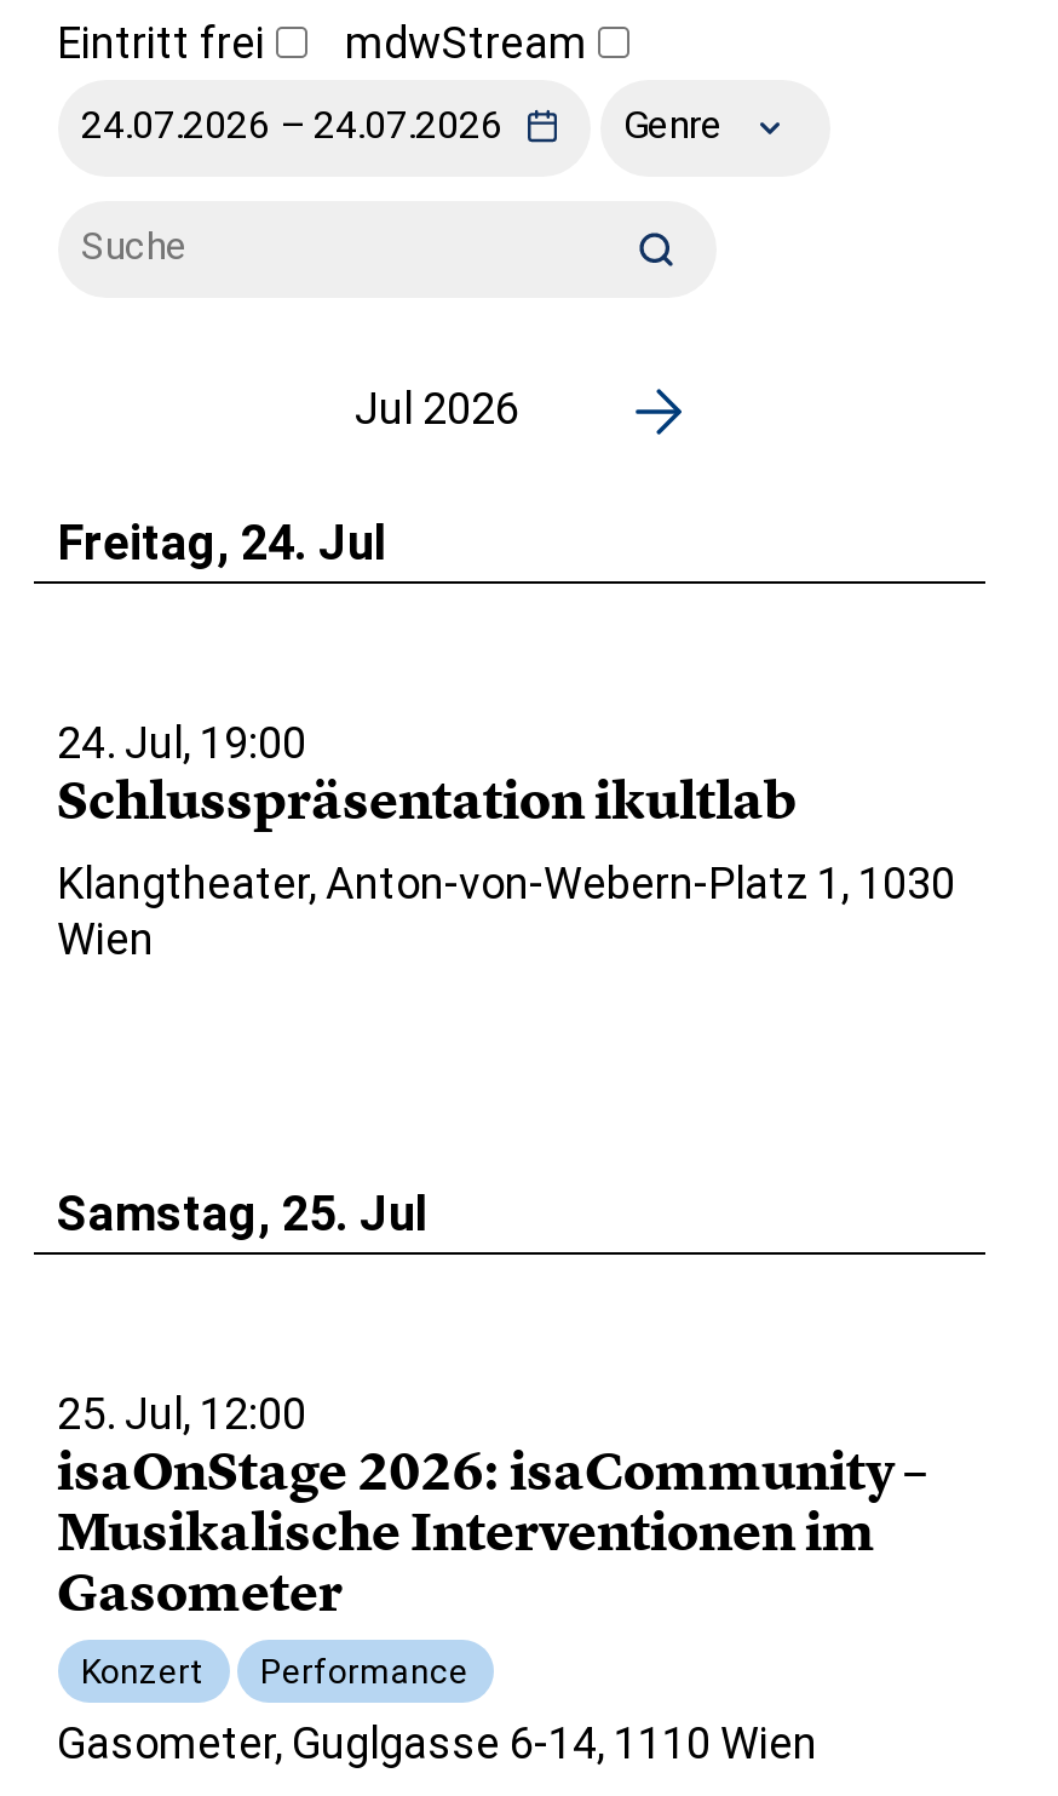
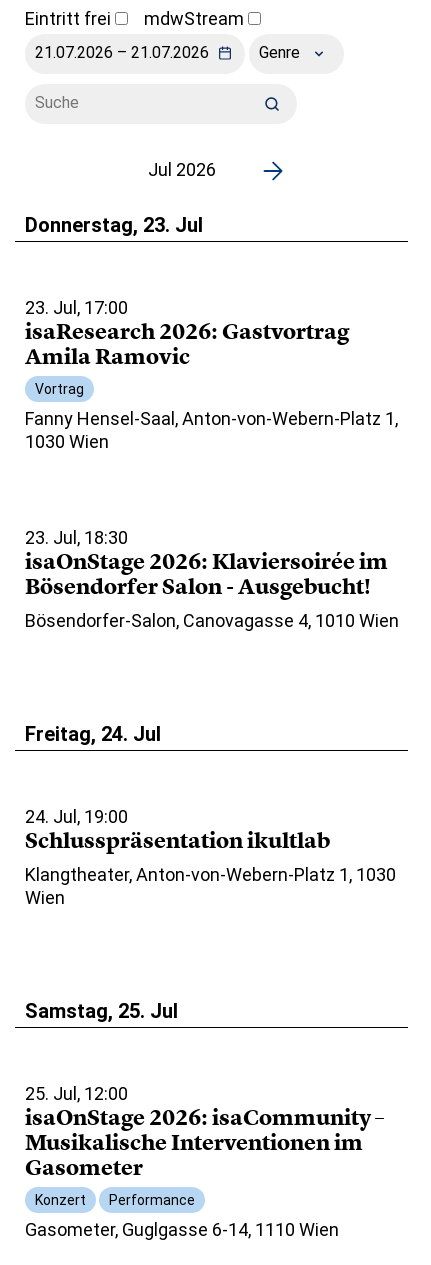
+ Donnerstag, 23. Jul
+ 23. Jul, 17:00
+ isaResearch 2026: Gastvortrag
+ Amila Ramovic
+ Vortrag
+ Fanny Hensel-Saal, Anton-von-Webern-Platz 1,
+ 1030 Wien

+ 23. Jul, 18:30
+ isaOnStage 2026: Klaviersoirée im
+ Bösendorfer Salon - Ausgebucht!
+ Bösendorfer-Salon, Canovagasse 4, 1010 Wien
